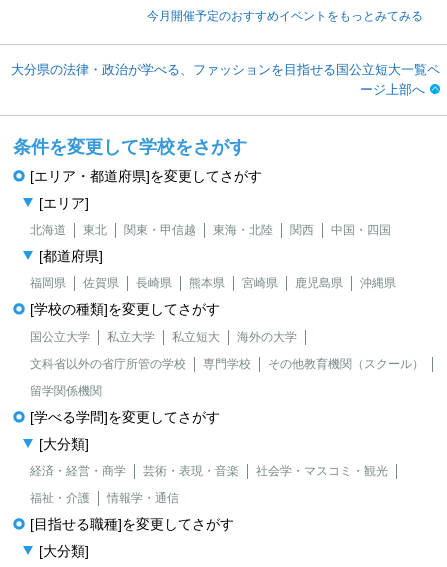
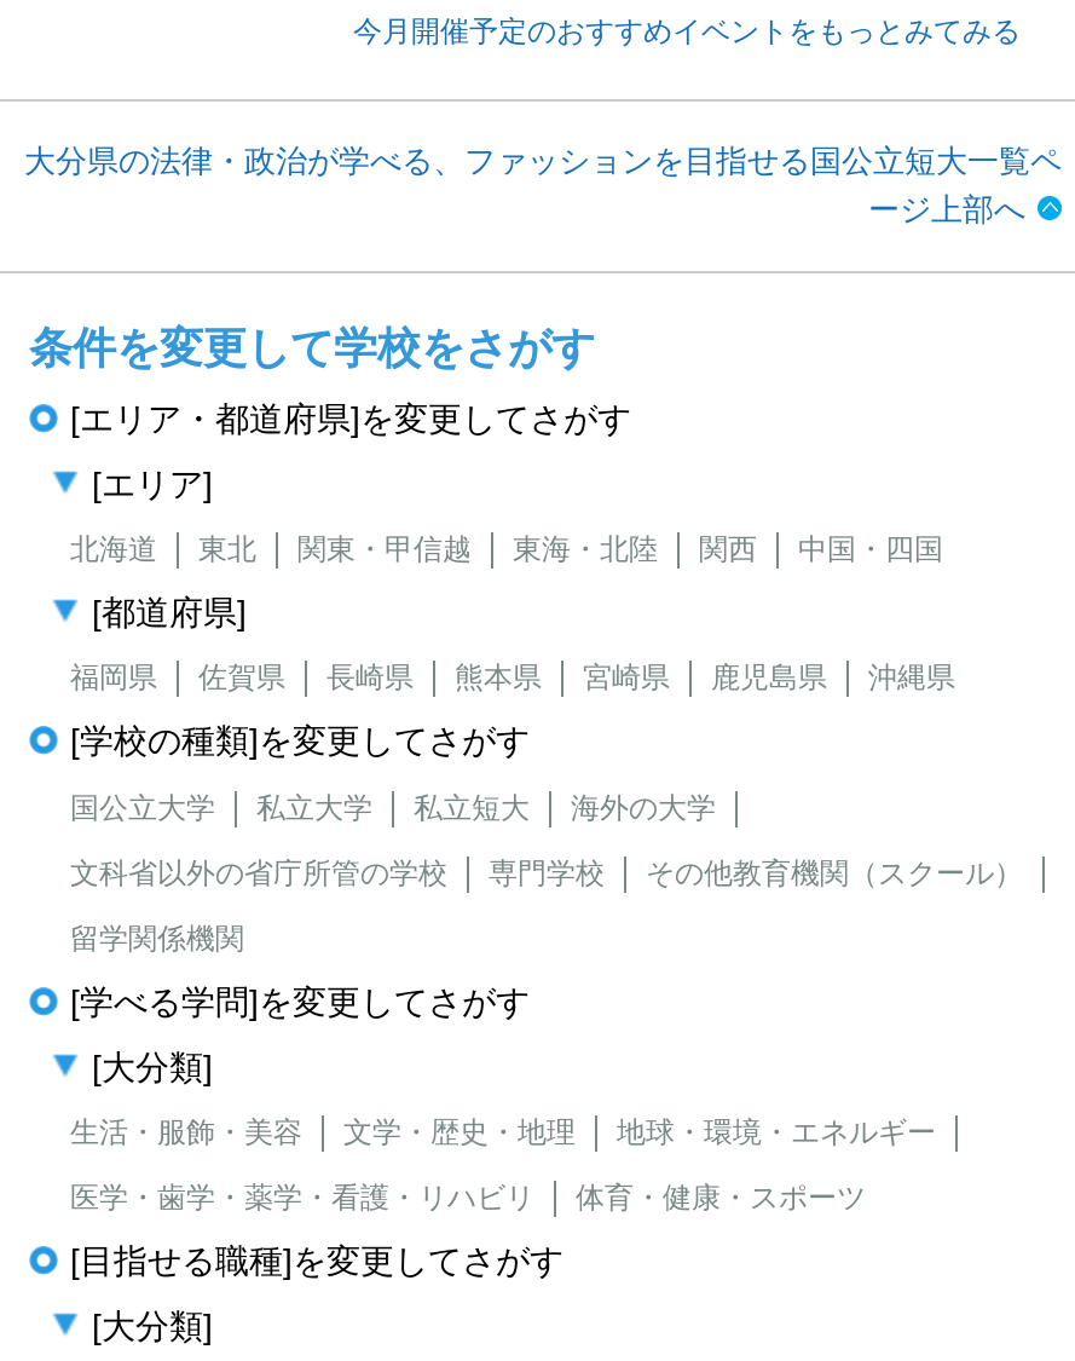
- 経済・経営・商学
- 芸術・表現・音楽
- 社会学・マスコミ・観光
+ 生活・服飾・美容
+ 文学・歴史・地理
+ 地球・環境・エネルギー

- 福祉・介護
- 情報学・通信
+ 医学・歯学・薬学・看護・リハビリ
+ 体育・健康・スポーツ
